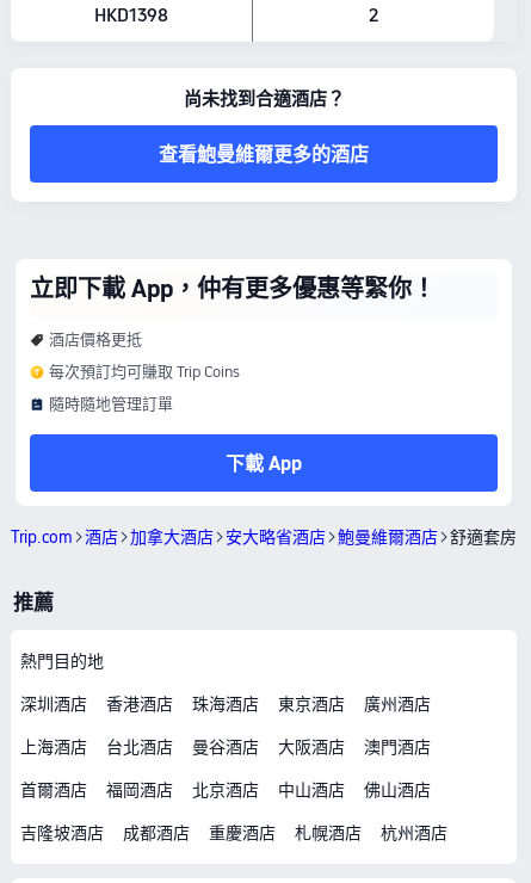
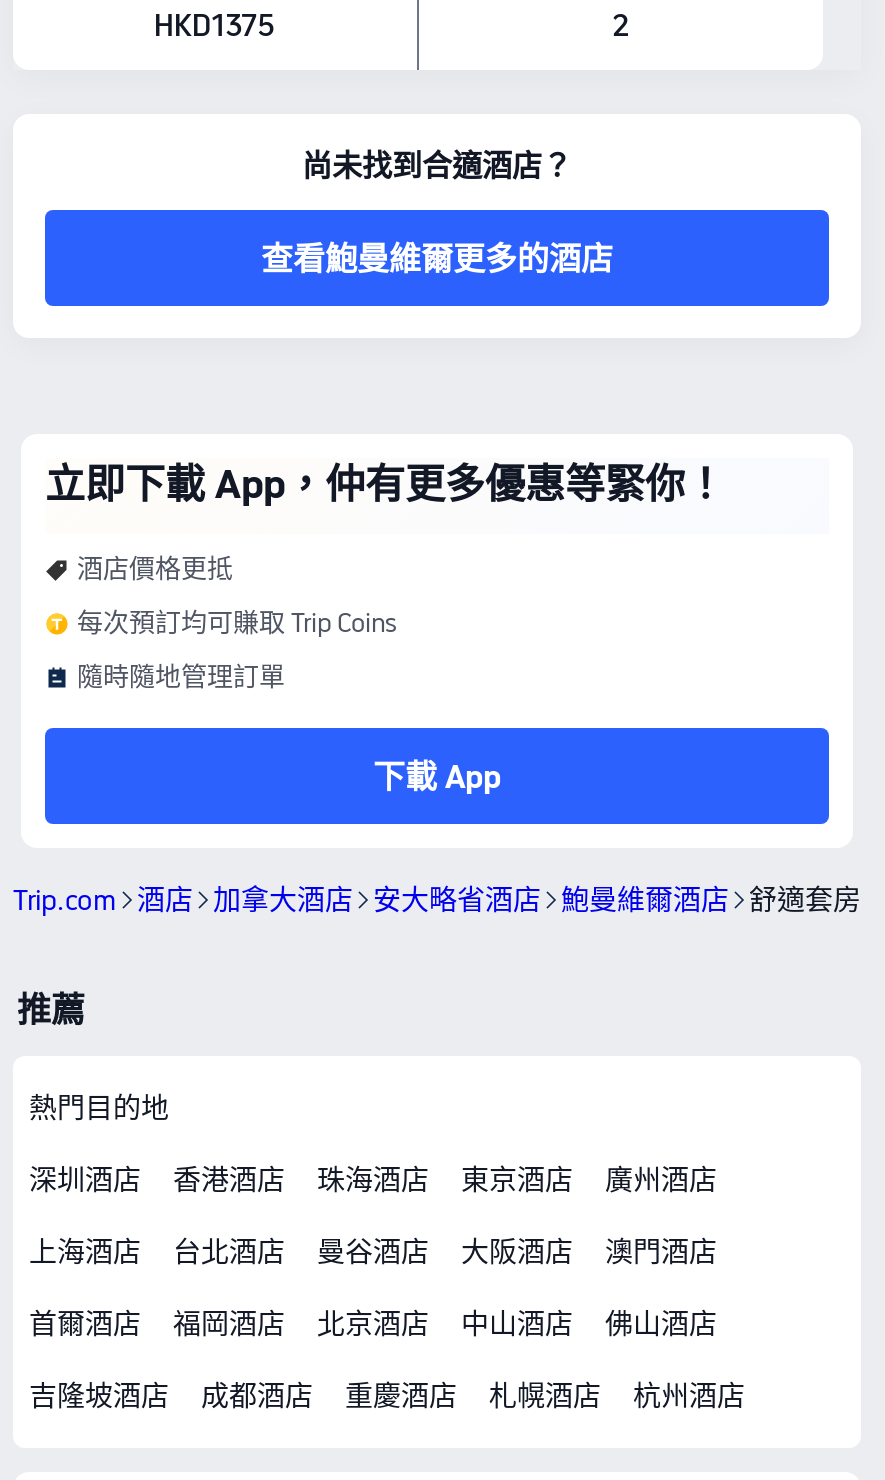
- HKD1398
+ HKD1375
